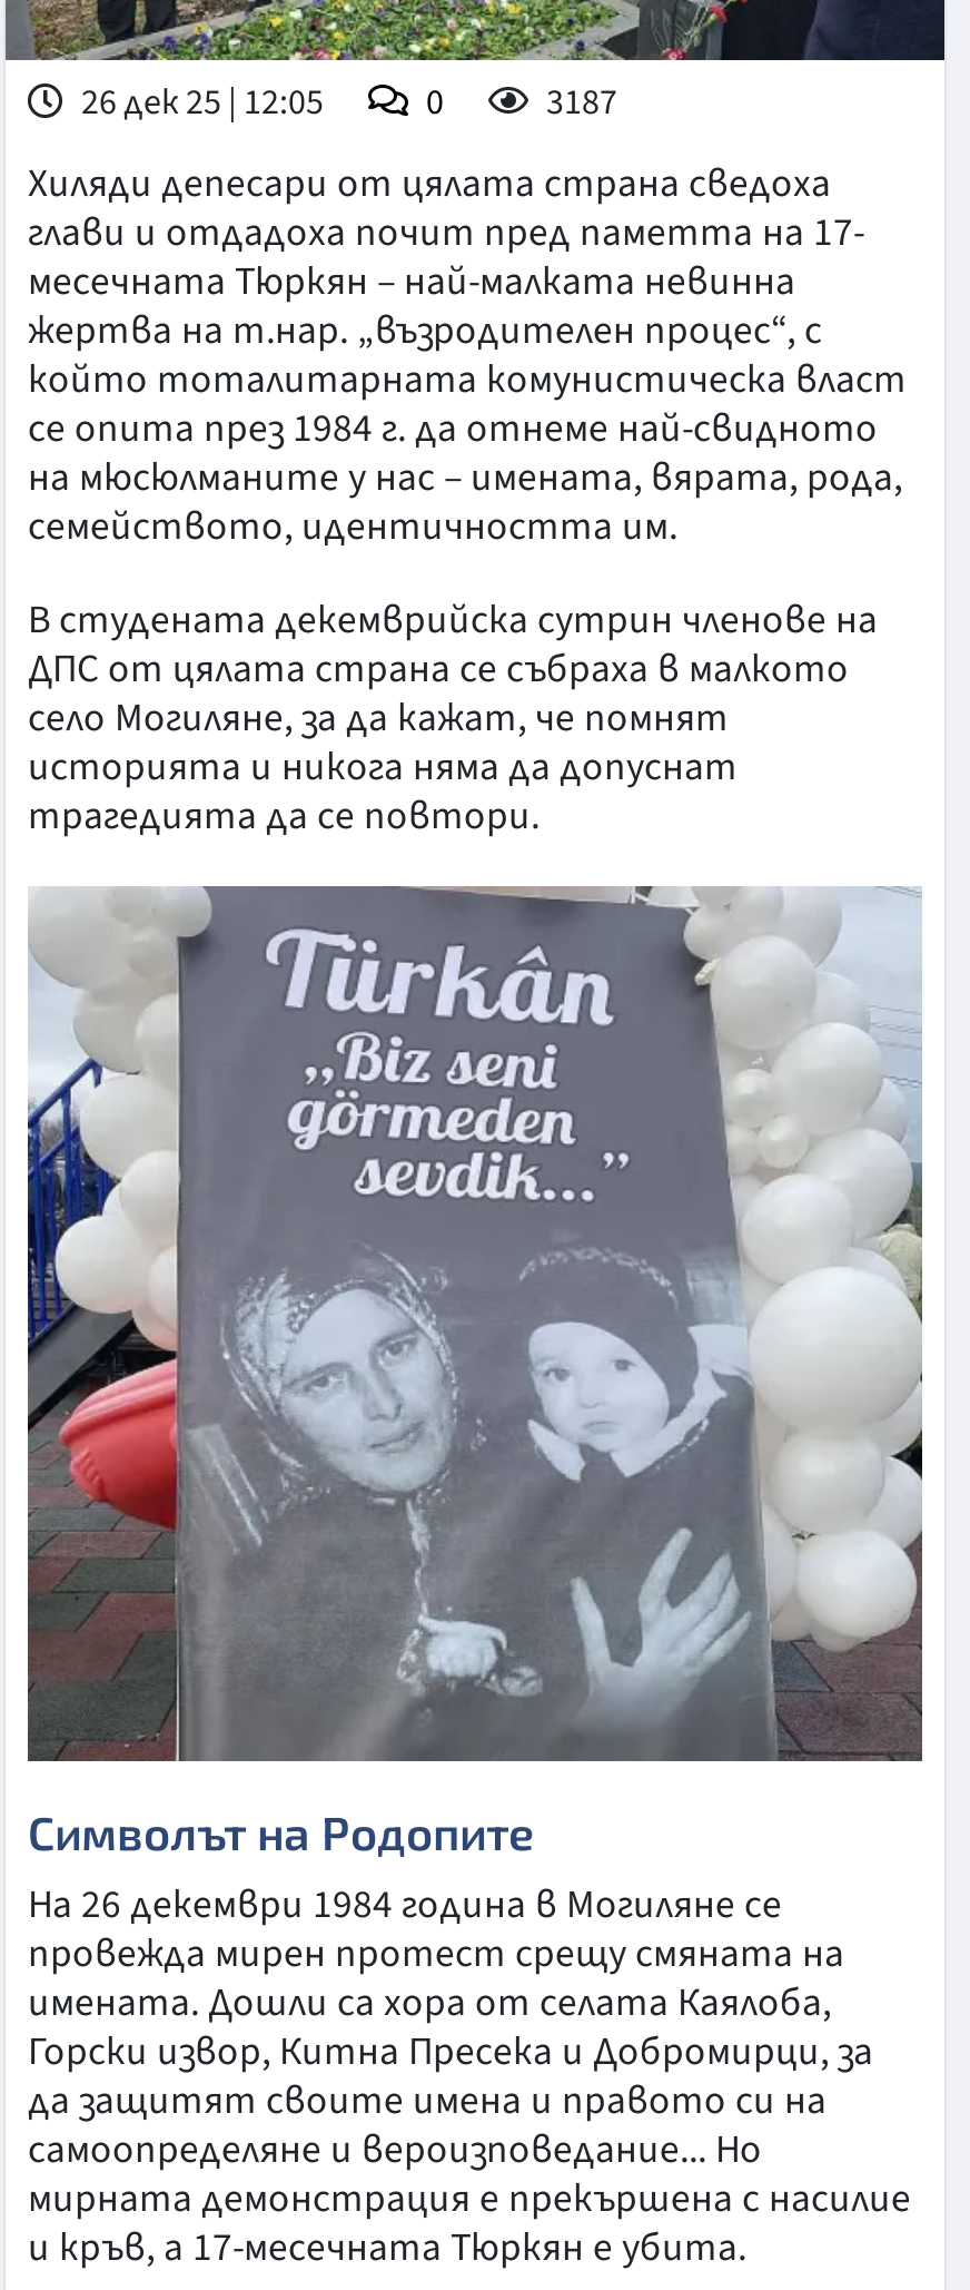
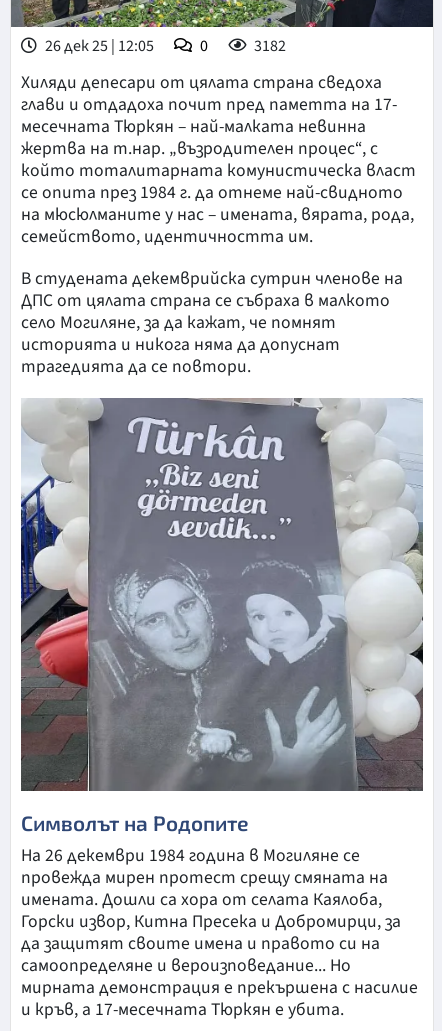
- 3187
+ 3182
